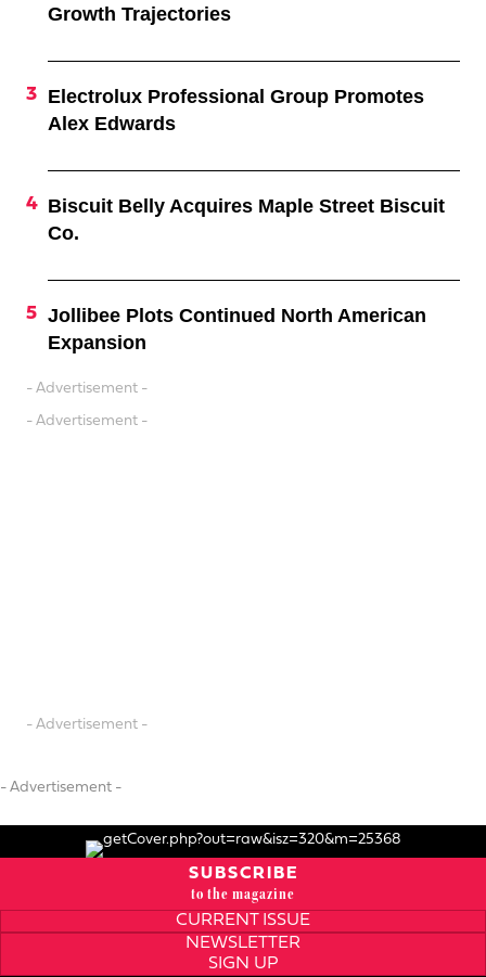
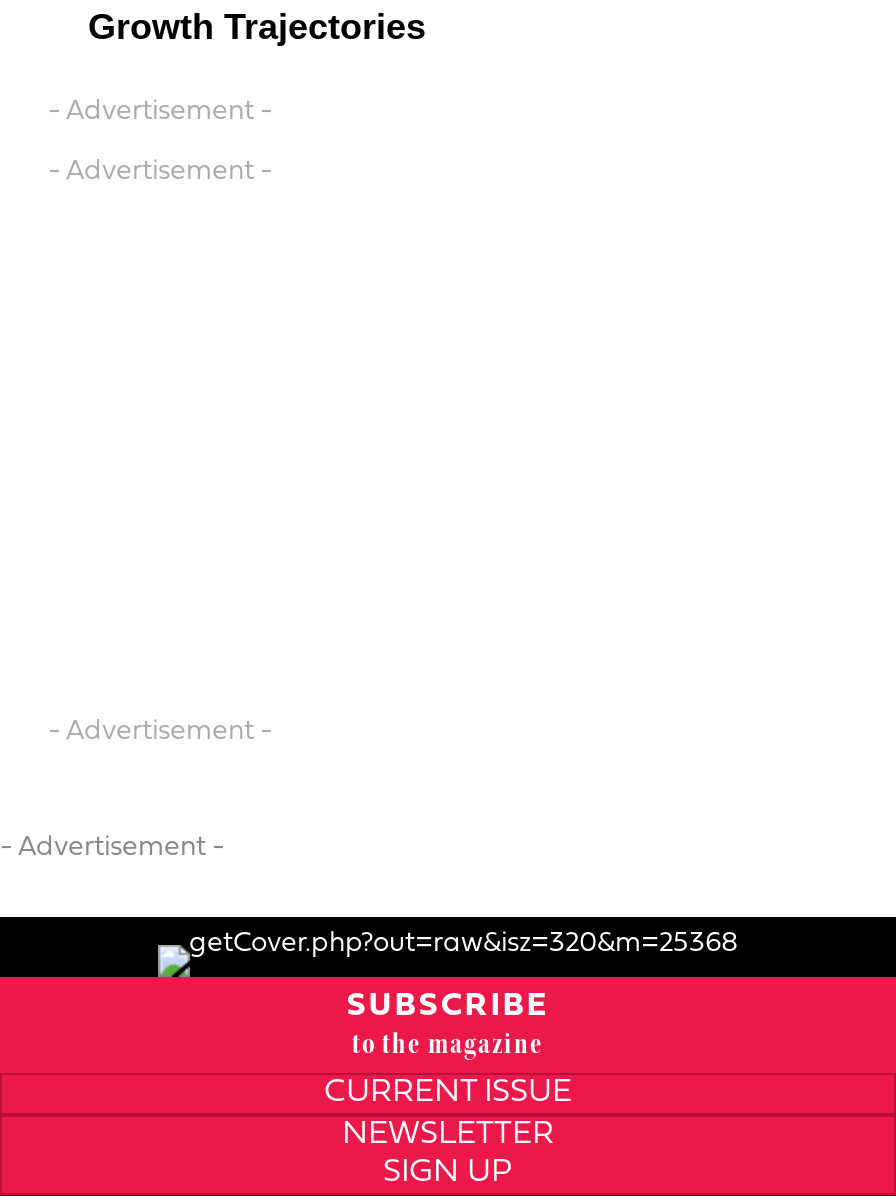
- Electrolux Professional Group Promotes
- Alex Edwards

- Biscuit Belly Acquires Maple Street Biscuit
- Co.

- Jollibee Plots Continued North American
- Expansion
